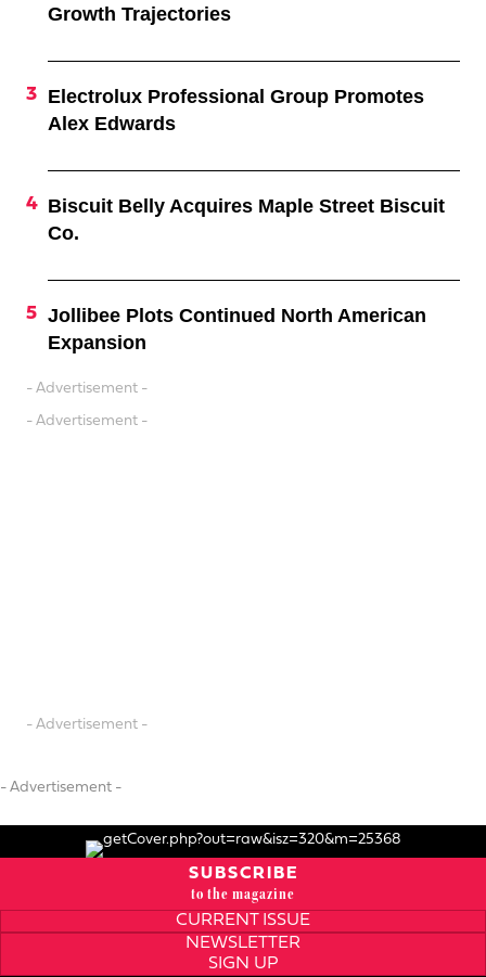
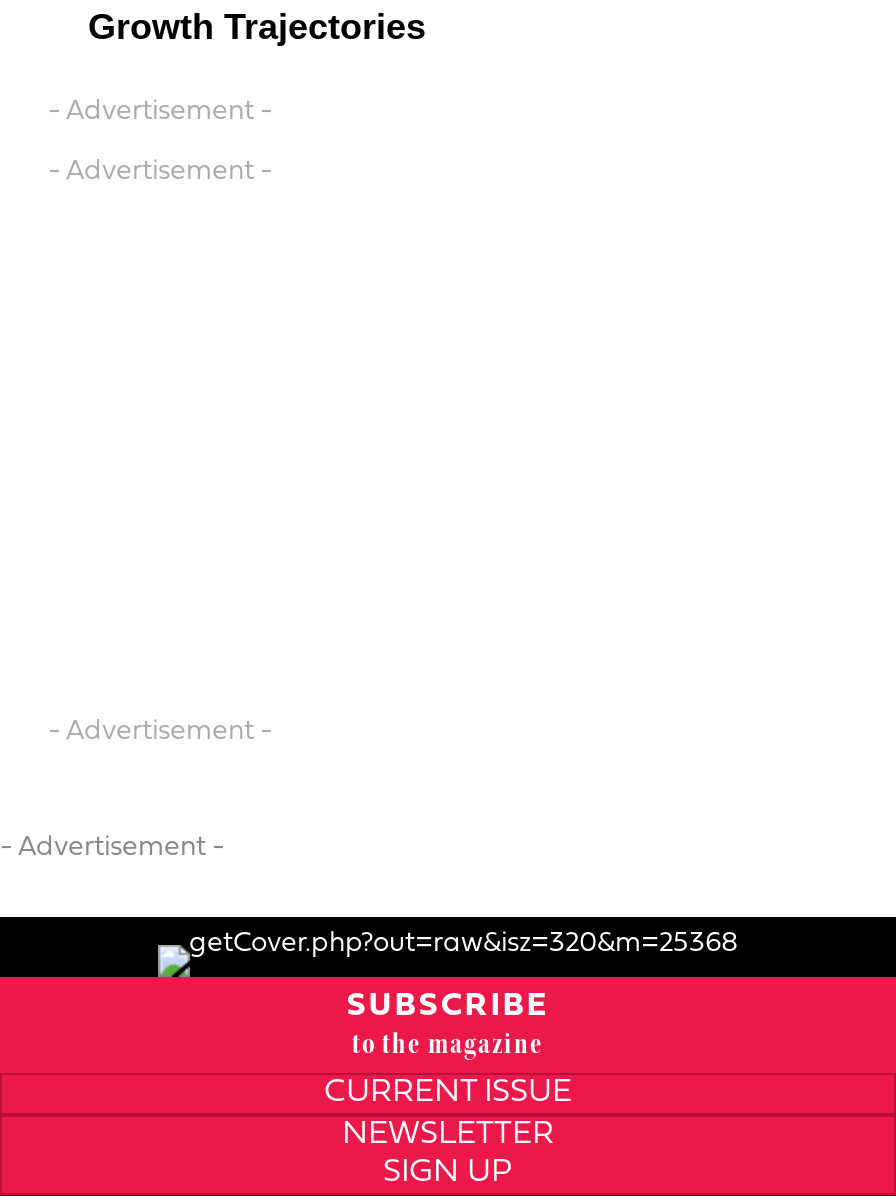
- Electrolux Professional Group Promotes
- Alex Edwards

- Biscuit Belly Acquires Maple Street Biscuit
- Co.

- Jollibee Plots Continued North American
- Expansion
